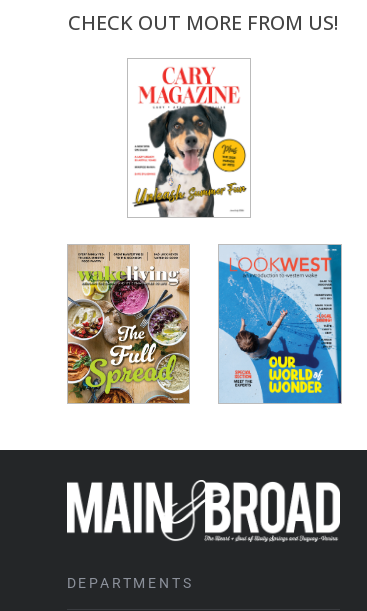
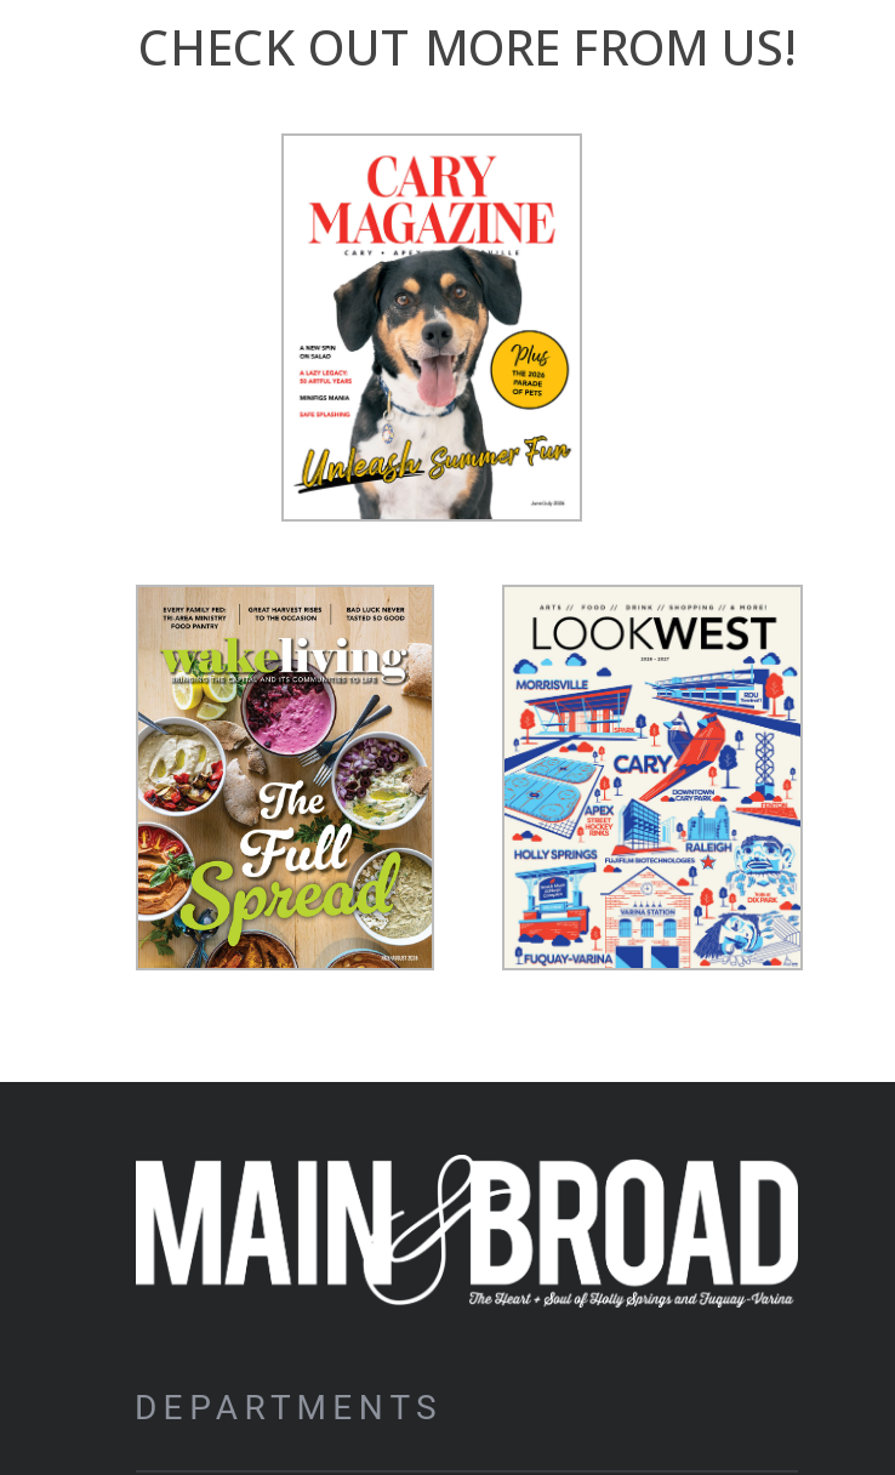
- [image]
+ [image]
